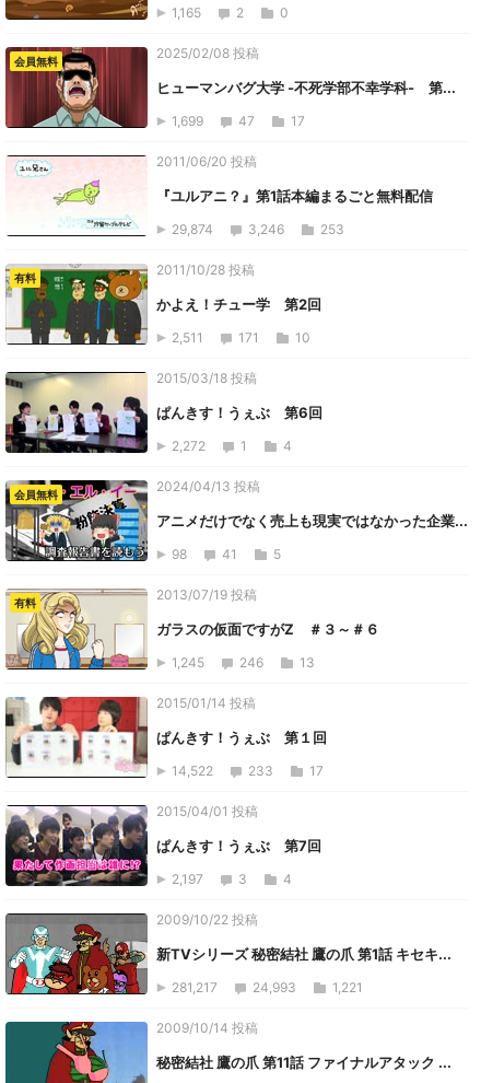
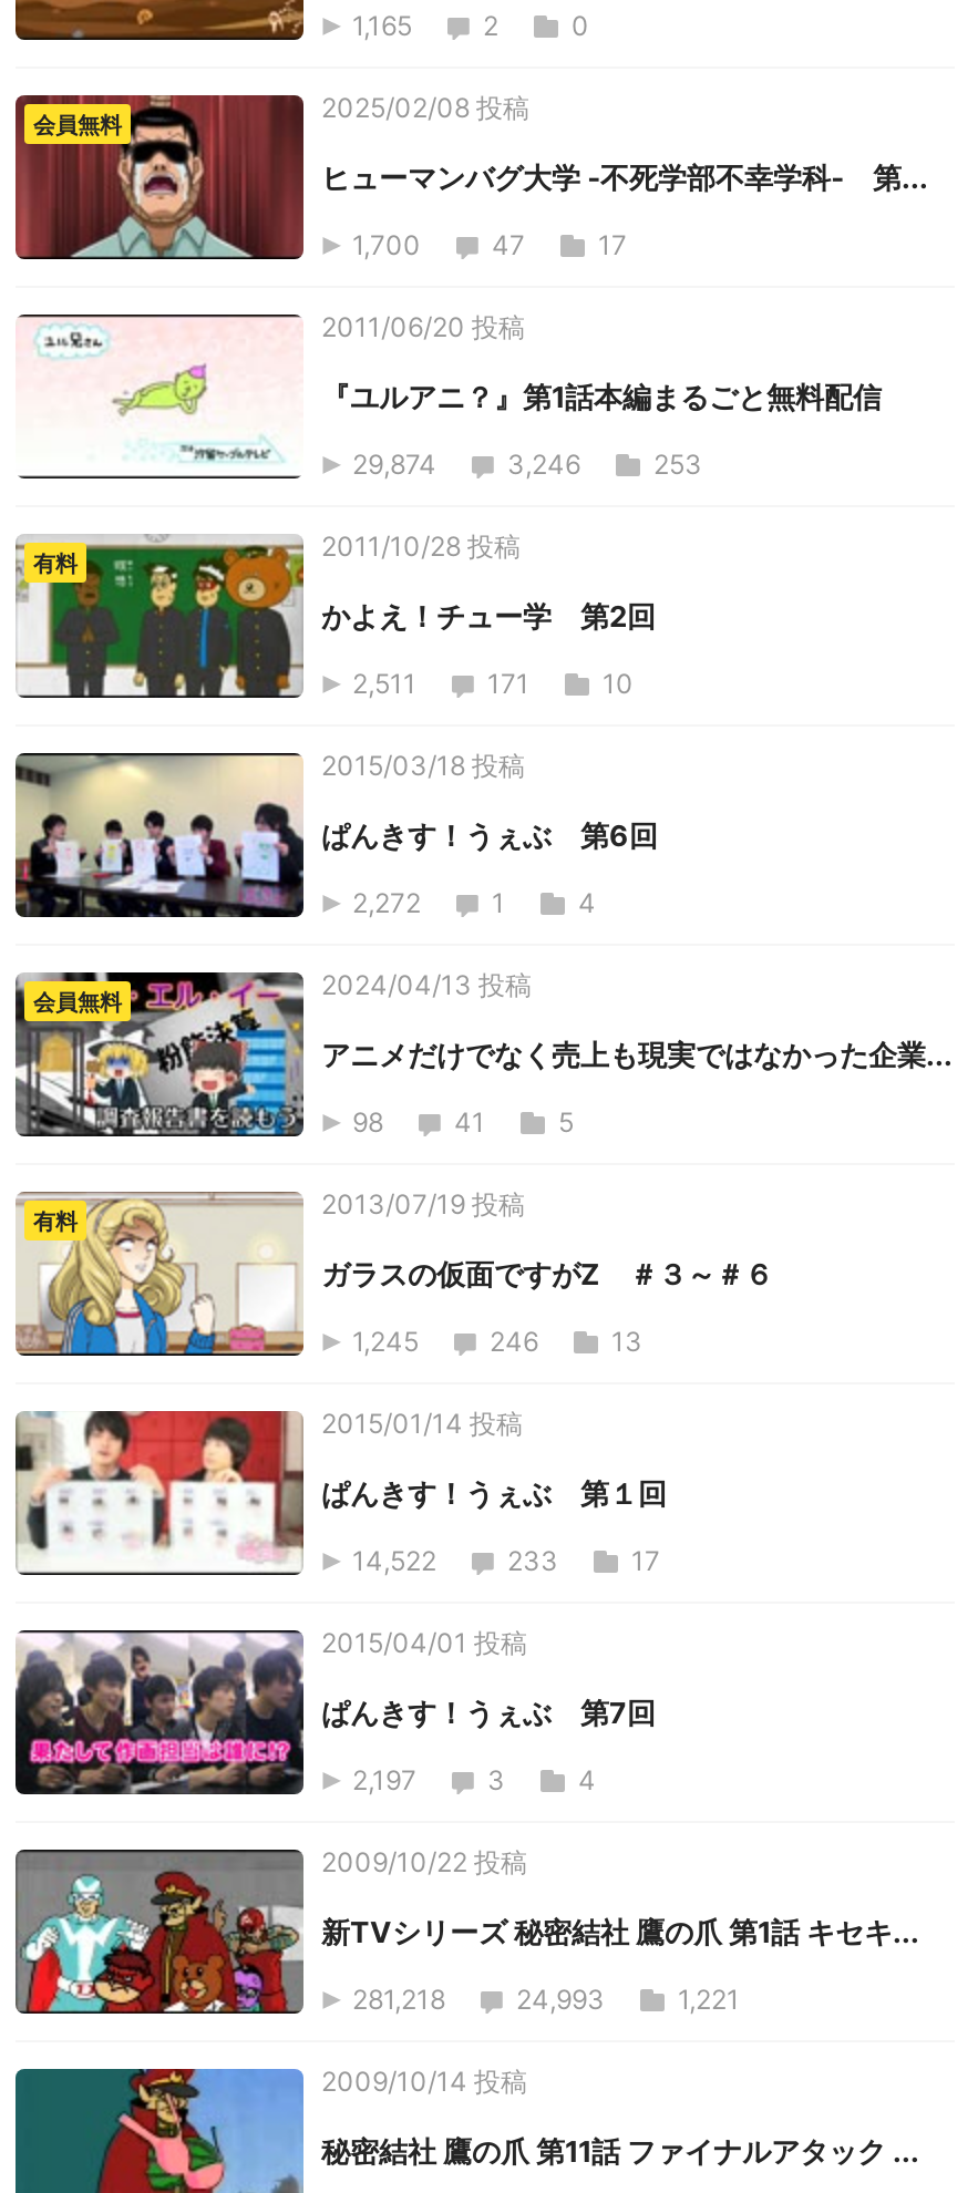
- 1,699
+ 1,700

- 281,217
+ 281,218
